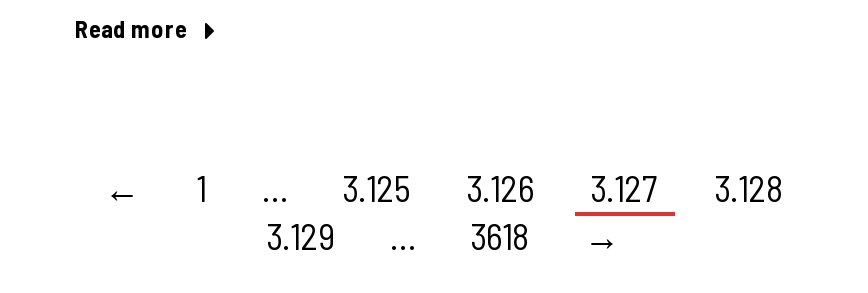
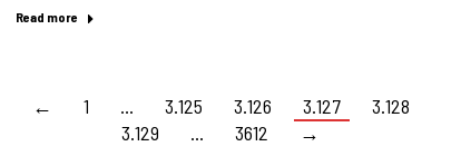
- 3618
+ 3612
